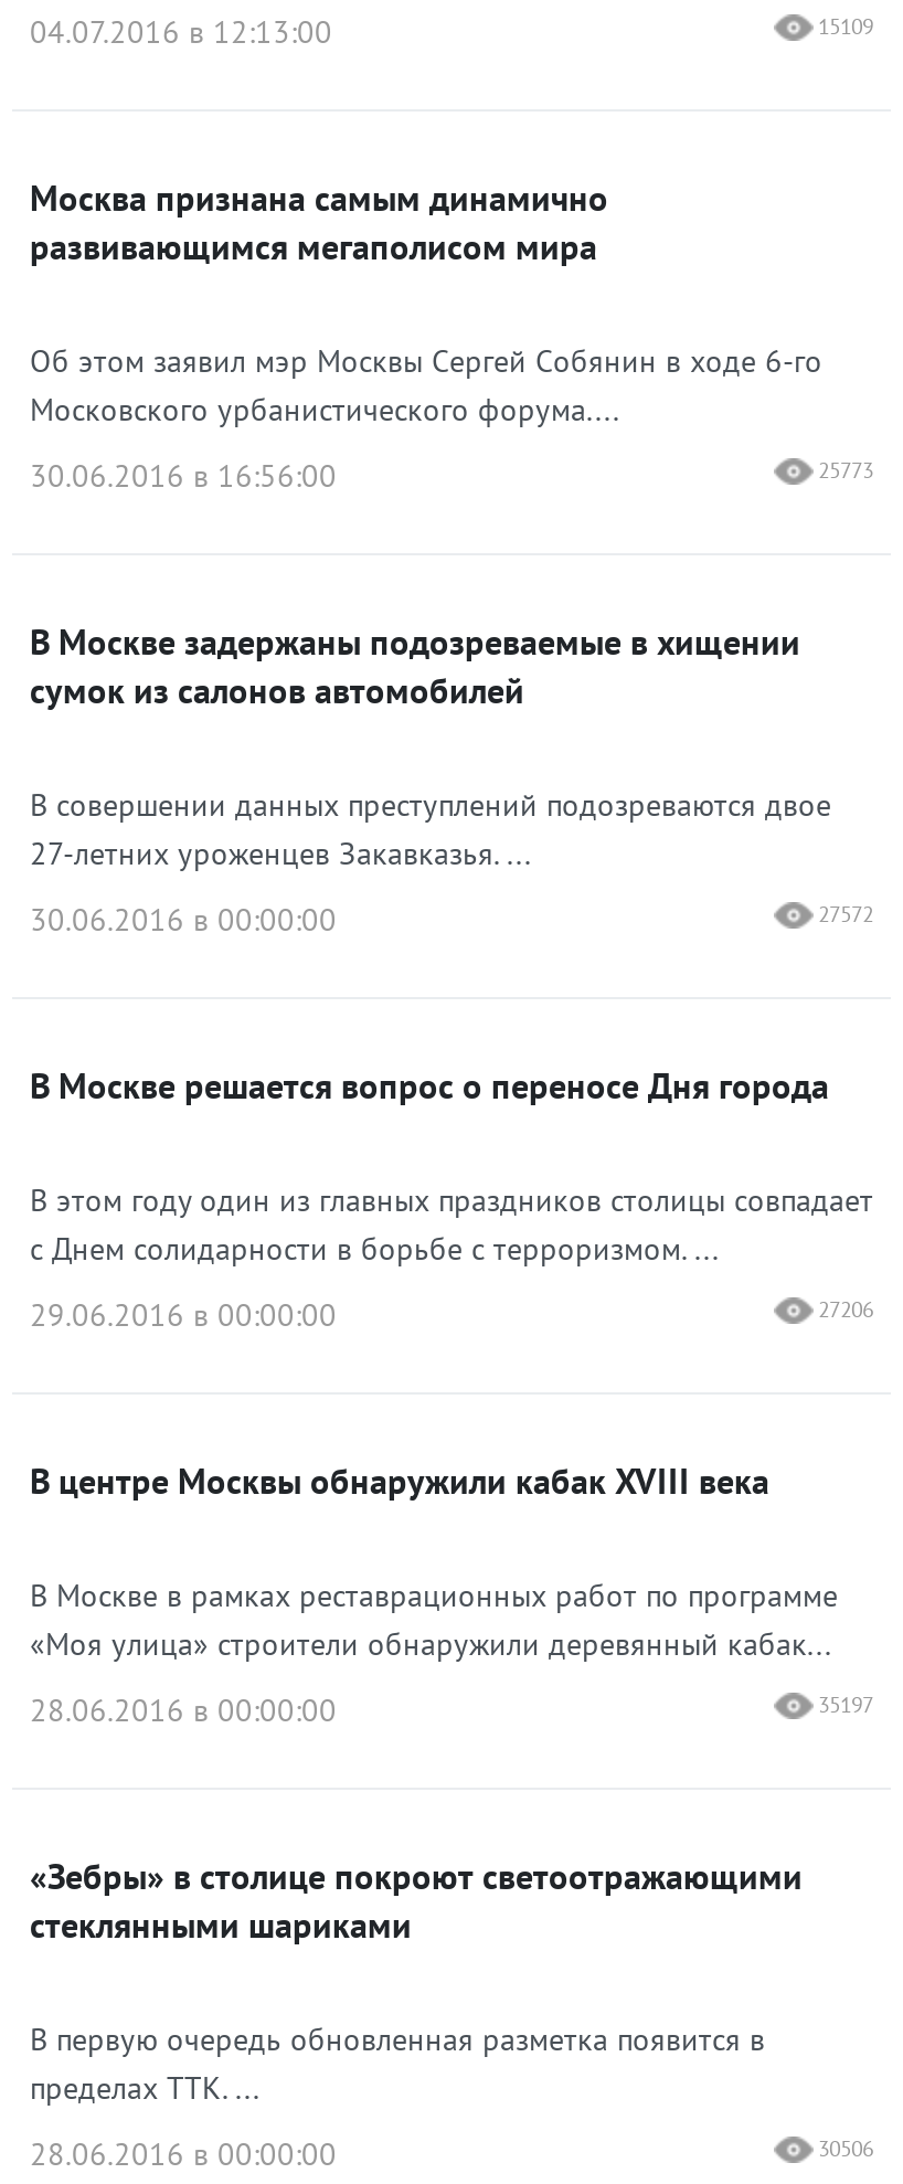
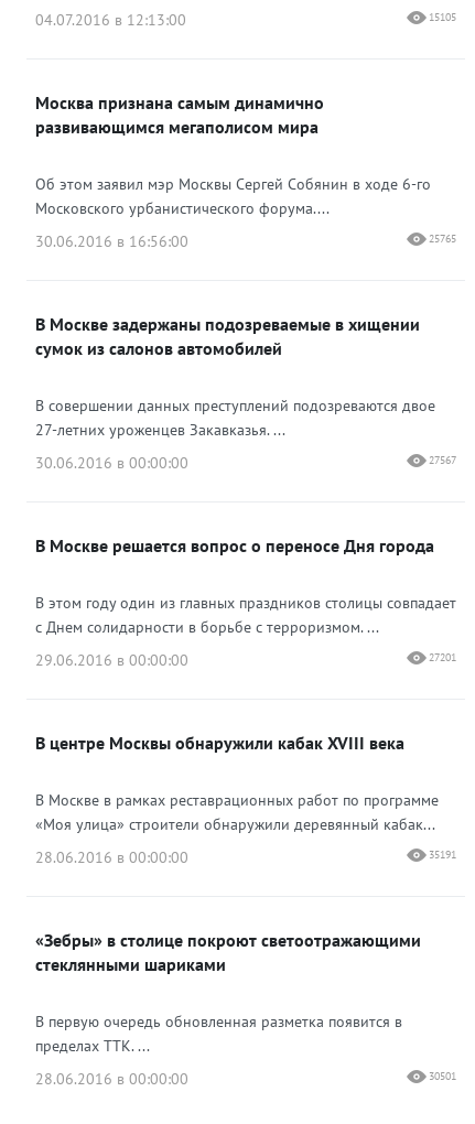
- 15109
+ 15105

- 25773
+ 25765

- 27572
+ 27567

- 27206
+ 27201

- 35197
+ 35191

- 30506
+ 30501
